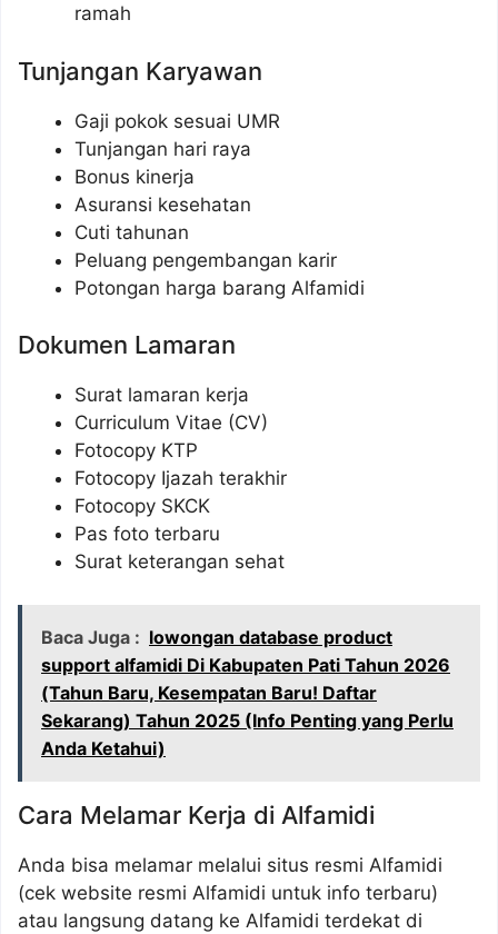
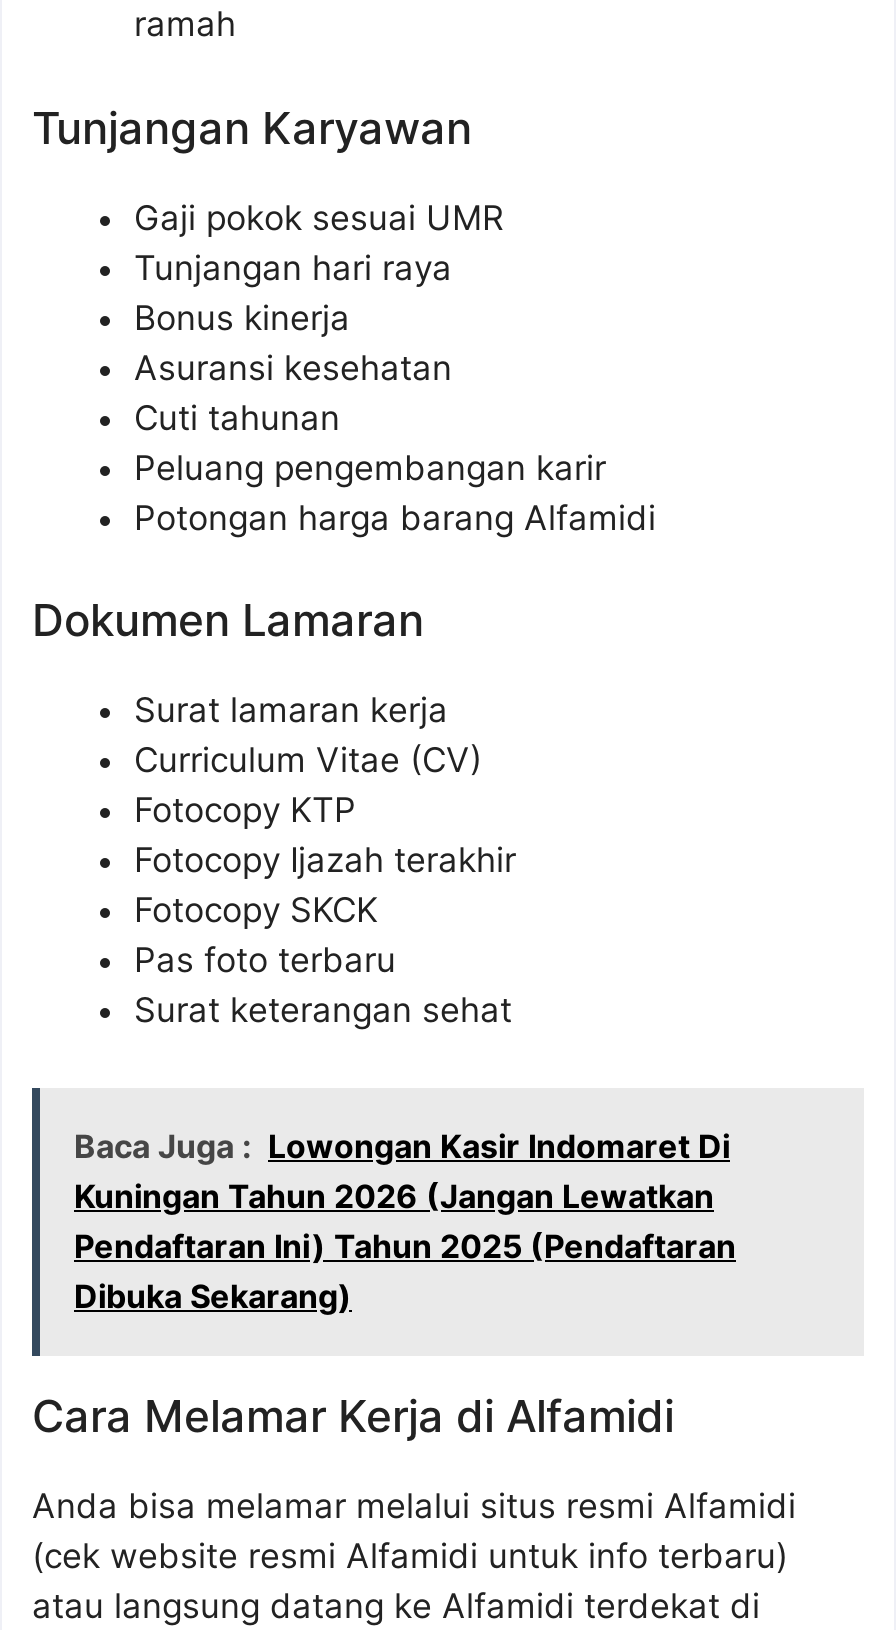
- Baca Juga : lowongan database product
- support alfamidi Di Kabupaten Pati Tahun 2026
- (Tahun Baru, Kesempatan Baru! Daftar
- Sekarang) Tahun 2025 (Info Penting yang Perlu
- Anda Ketahui)
+ Baca Juga : Lowongan Kasir Indomaret Di
+ Kuningan Tahun 2026 (Jangan Lewatkan
+ Pendaftaran Ini) Tahun 2025 (Pendaftaran
+ Dibuka Sekarang)
